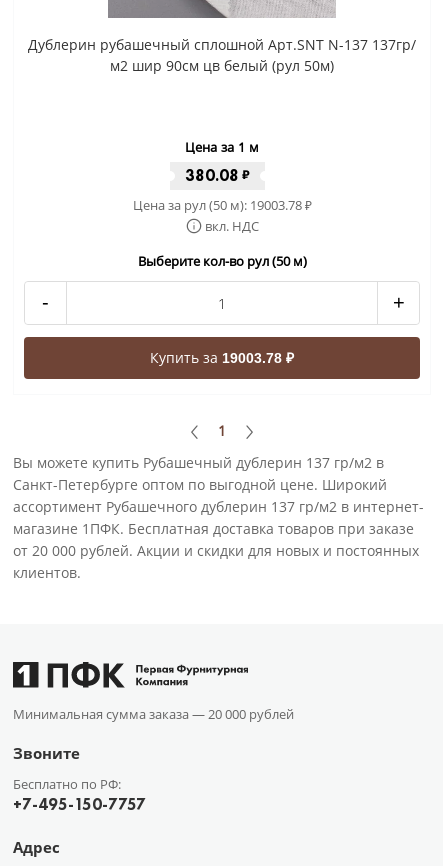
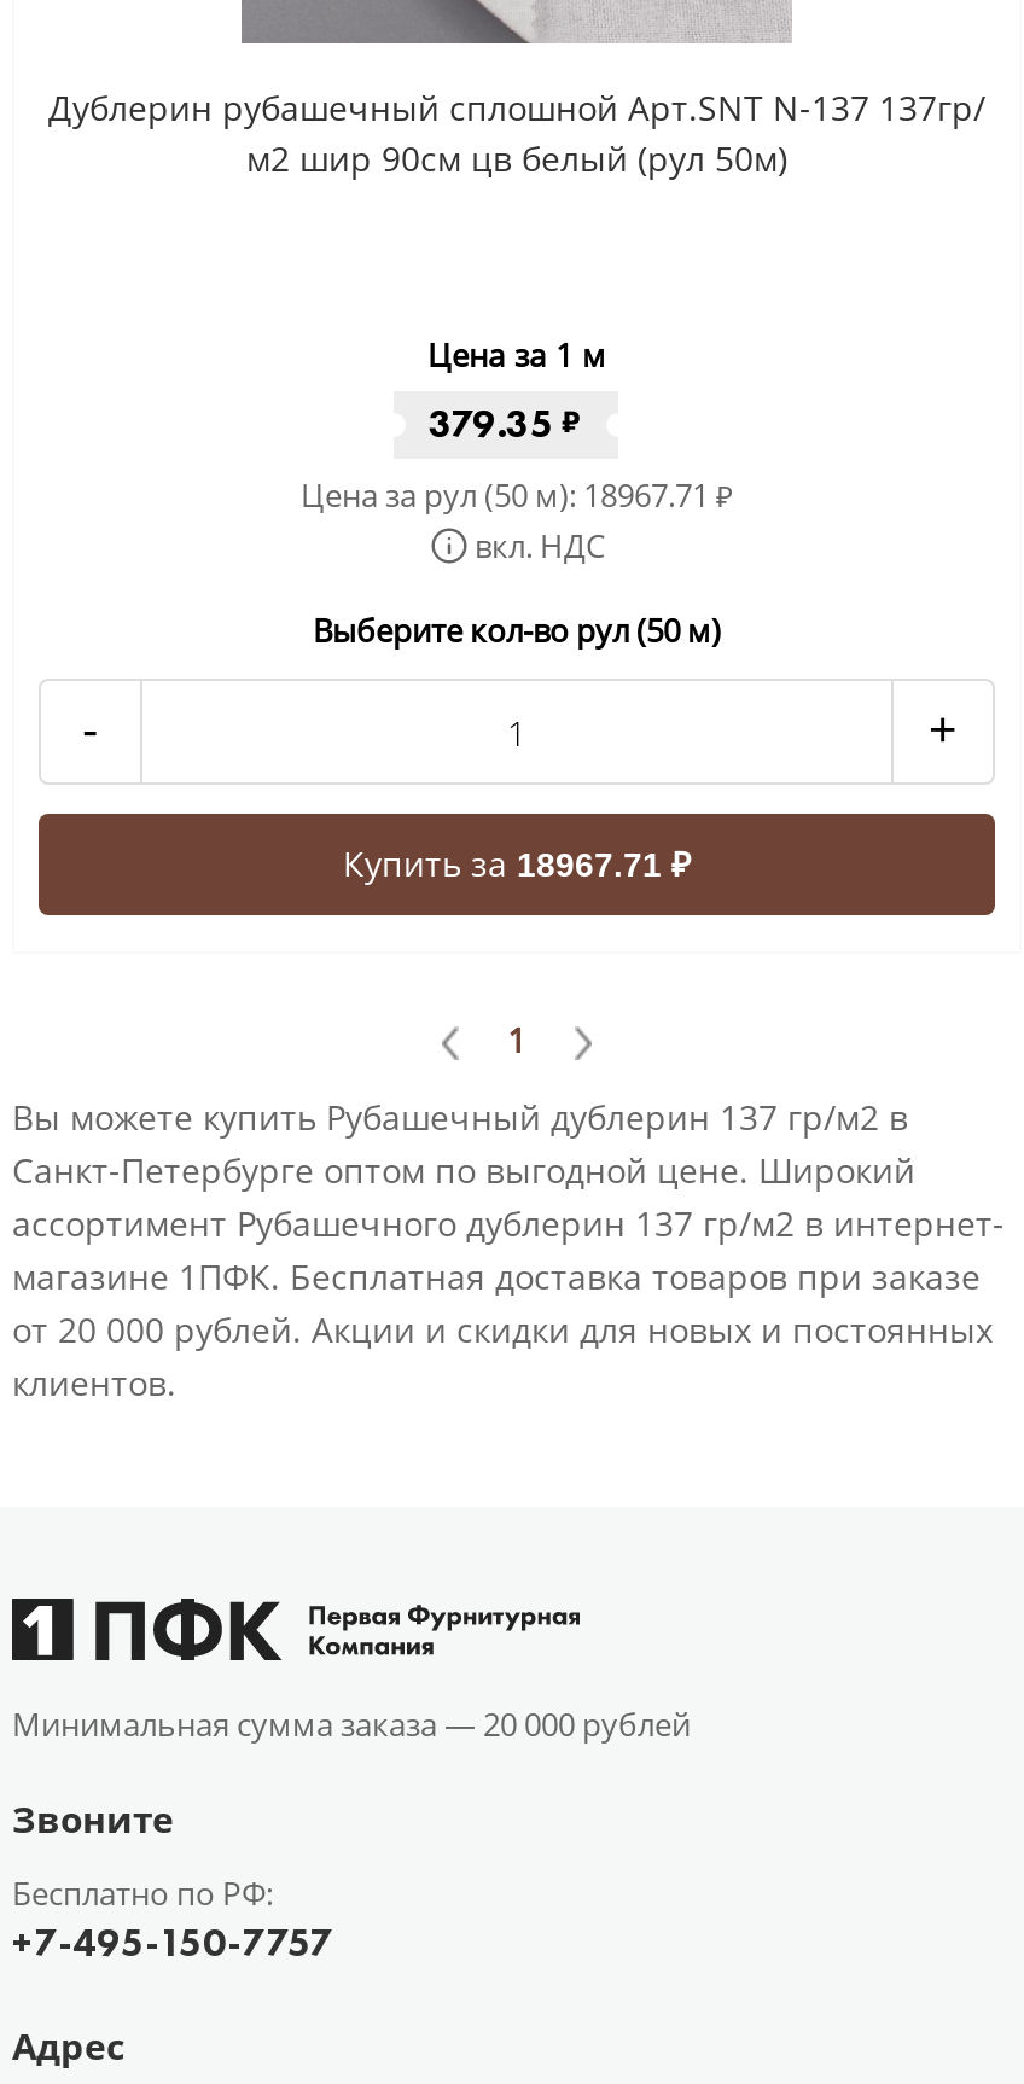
- 380.08 ₽
+ 379.35 ₽

- Цена за рул (50 м): 19003.78 ₽
+ Цена за рул (50 м): 18967.71 ₽

- Купить за 19003.78 ₽
+ Купить за 18967.71 ₽
